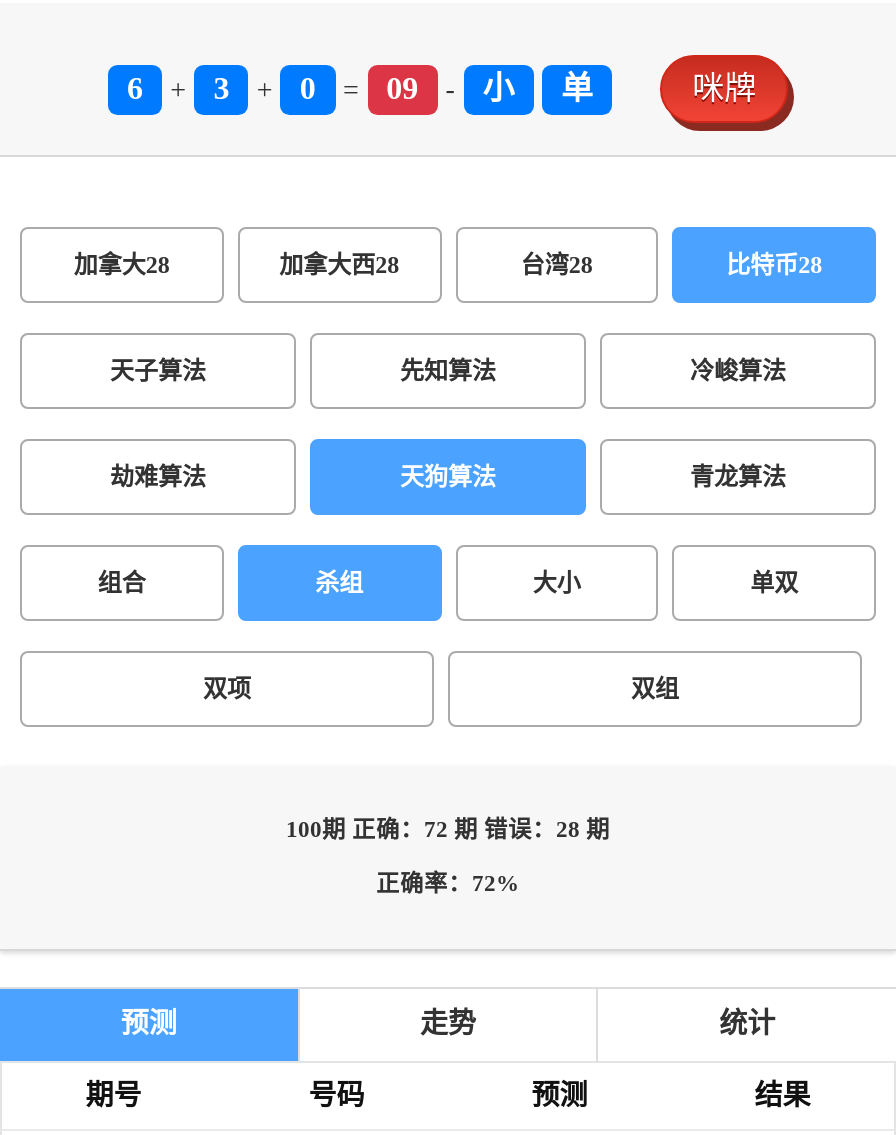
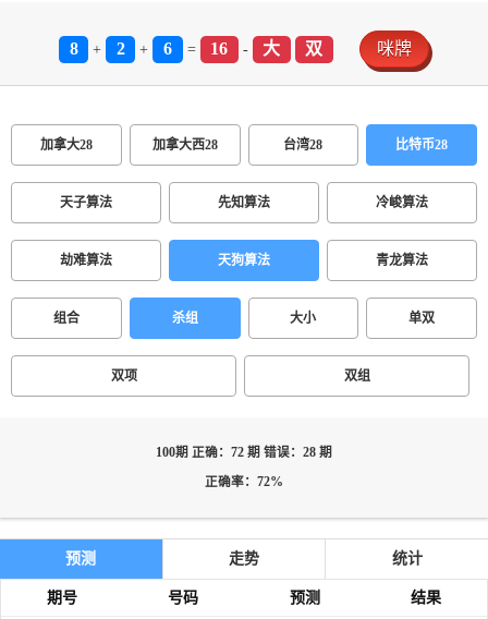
- 6
+ 8

- 3
+ 2

- 0
+ 6

- 09
+ 16

- 小
- 单
+ 大
+ 双
